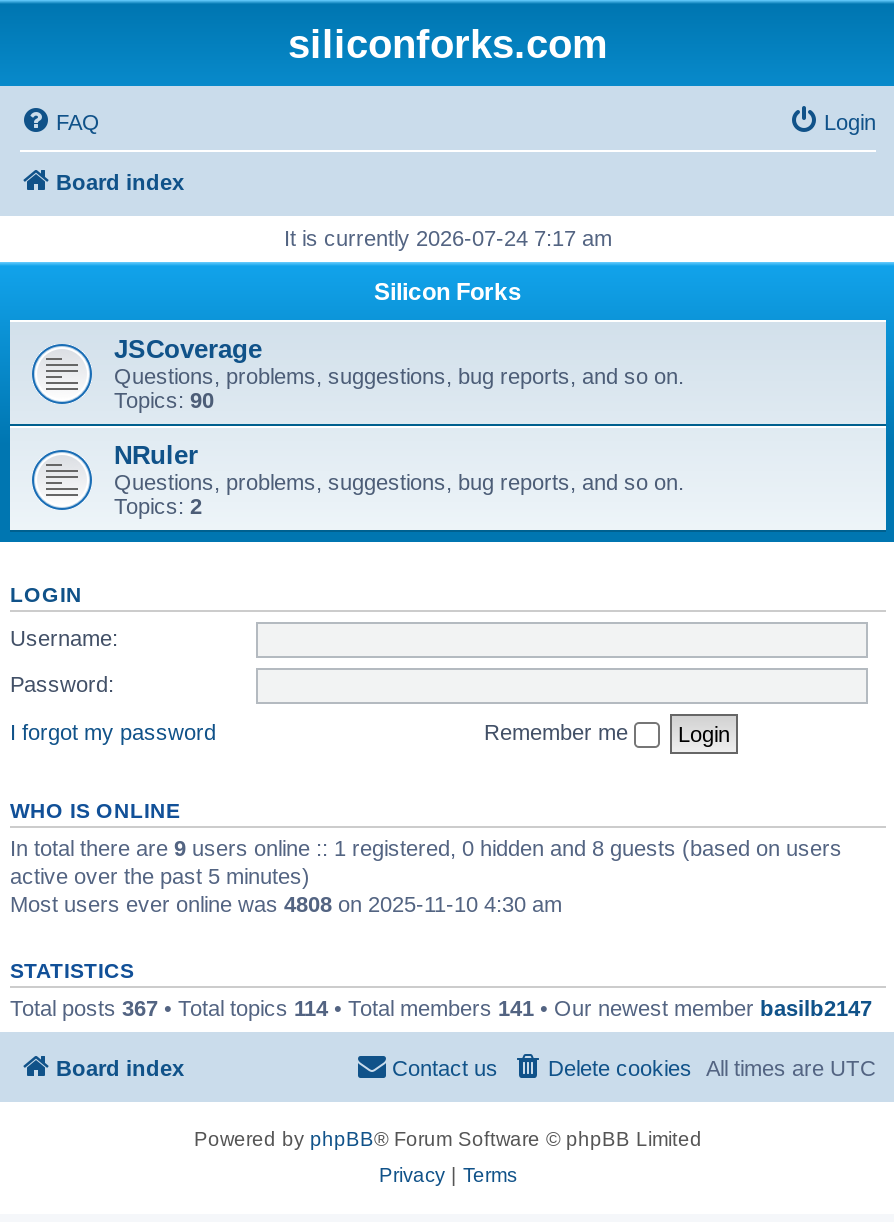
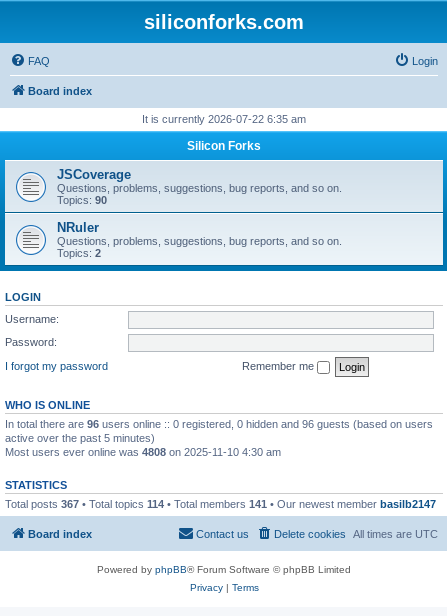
- It is currently 2026-07-24 7:17 am
+ It is currently 2026-07-22 6:35 am

- In total there are 9 users online :: 1 registered, 0 hidden and 8 guests (based on users
+ In total there are 96 users online :: 0 registered, 0 hidden and 96 guests (based on users
